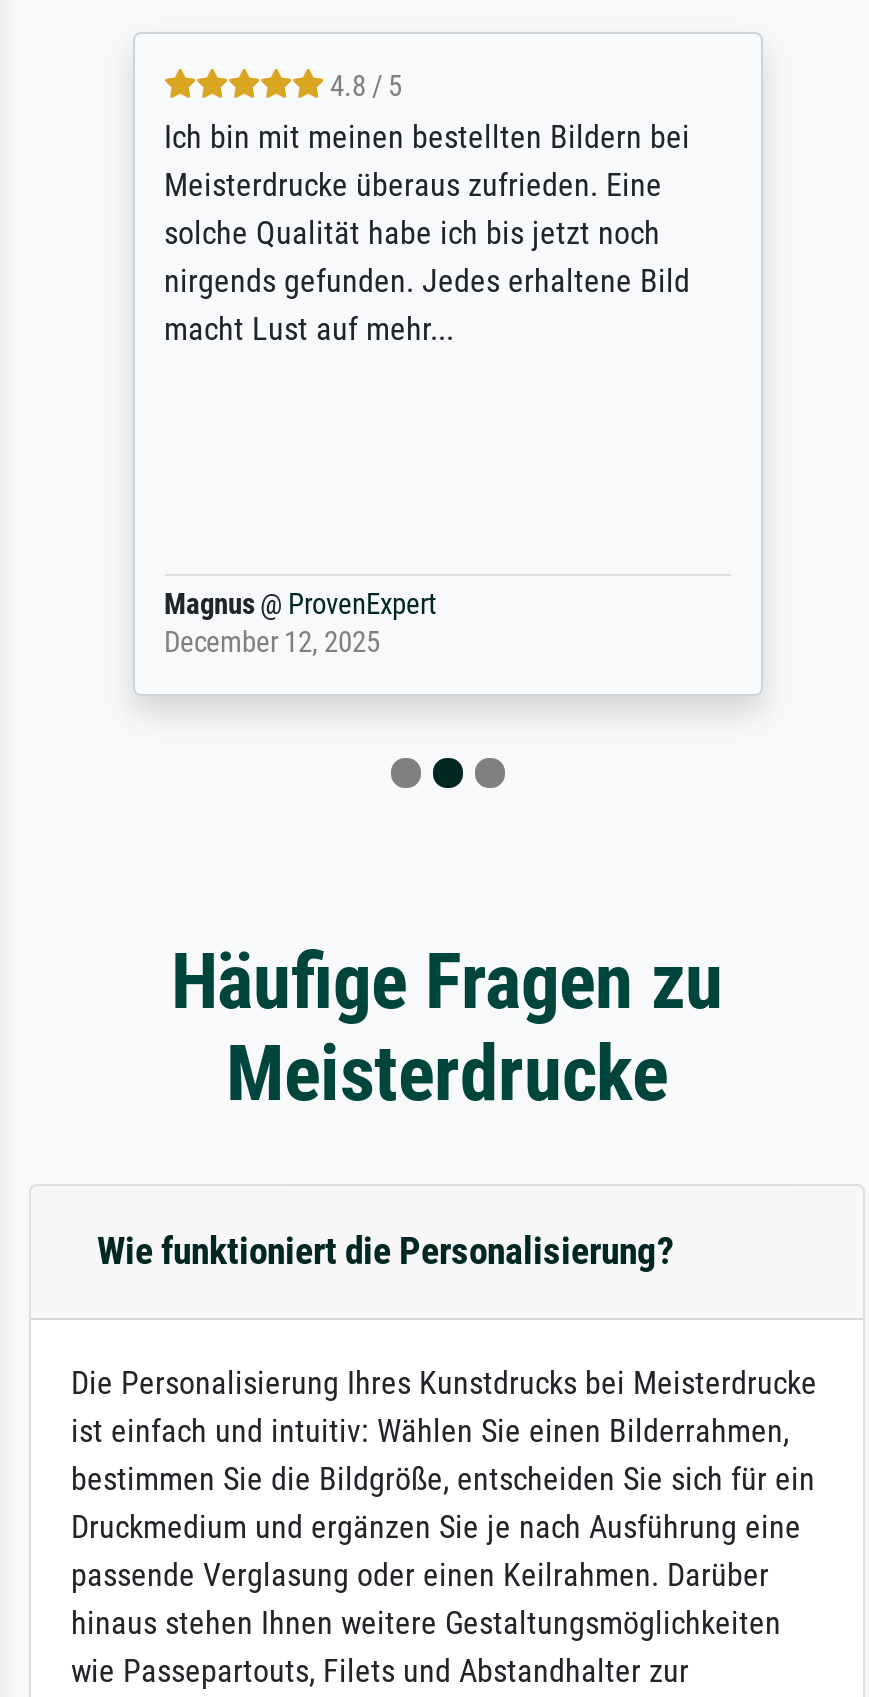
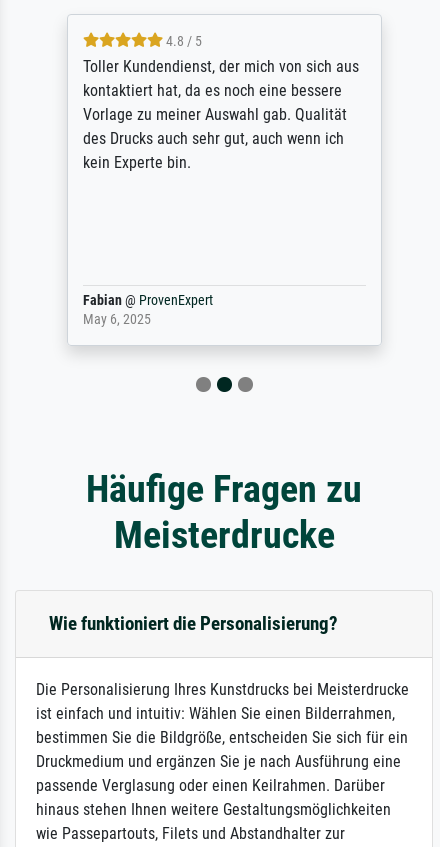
- Ich bin mit meinen bestellten Bildern bei
- Meisterdrucke überaus zufrieden. Eine
- solche Qualität habe ich bis jetzt noch
- nirgends gefunden. Jedes erhaltene Bild
- macht Lust auf mehr...
+ Toller Kundendienst, der mich von sich aus
+ kontaktiert hat, da es noch eine bessere
+ Vorlage zu meiner Auswahl gab. Qualität
+ des Drucks auch sehr gut, auch wenn ich
+ kein Experte bin.

- Magnus @ ProvenExpert
- December 12, 2025
+ Fabian @ ProvenExpert
+ May 6, 2025
